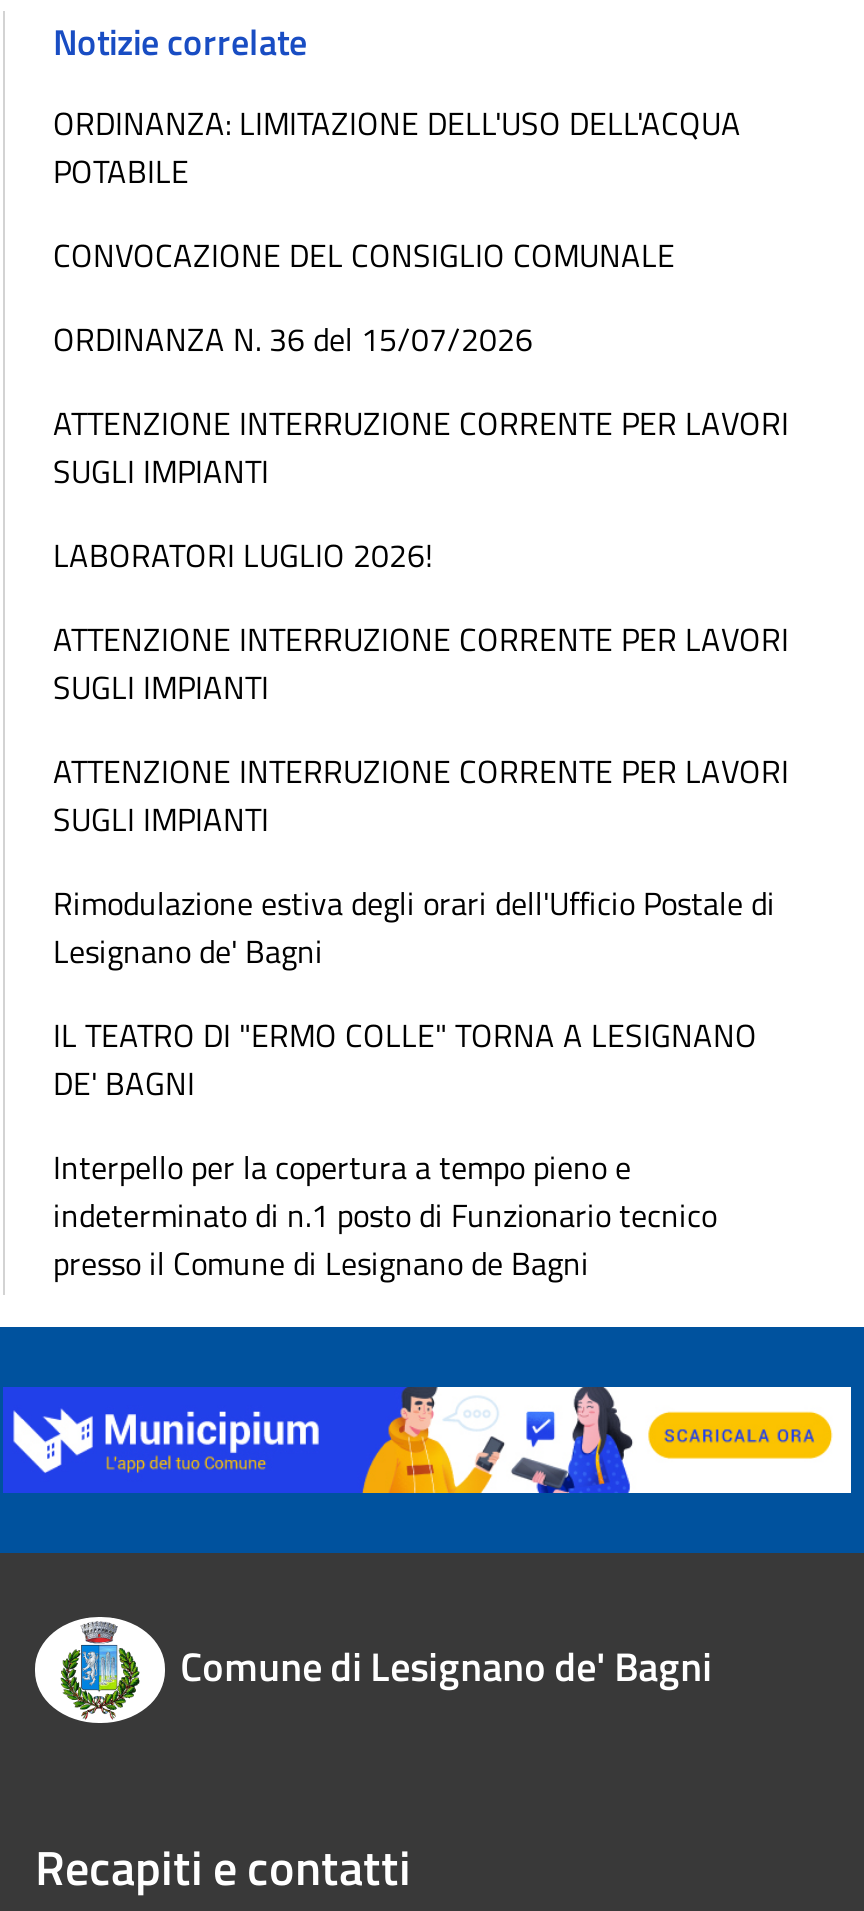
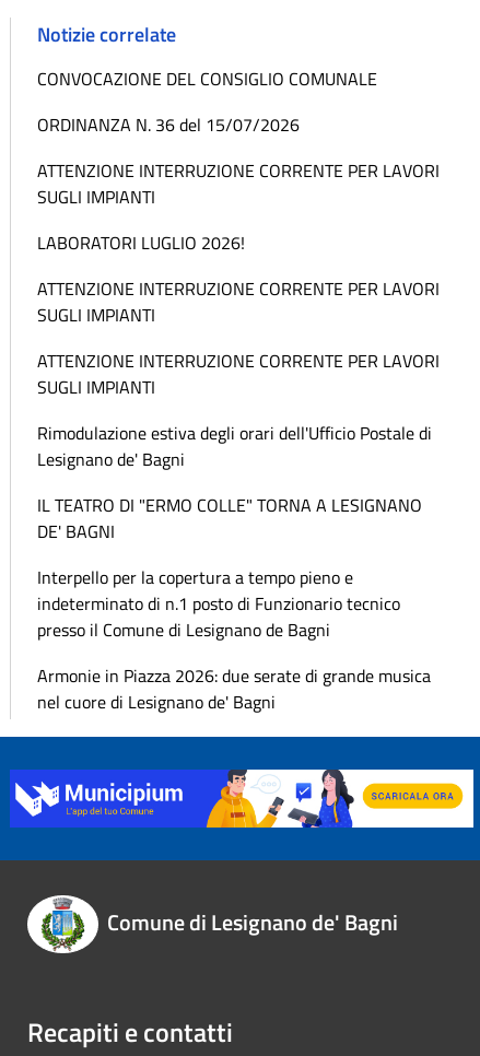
- ORDINANZA: LIMITAZIONE DELL'USO DELL'ACQUA
- POTABILE

moved up: CONVOCAZIONE DEL CONSIGLIO COMUNALE | ORDINANZA N. 36 del 15/07/2026 | ATTENZIONE INTERRUZIONE CORRENTE PER LAVORI | ... | indeterminato di n.1 posto di Funzionario tecnico | presso il Comune di Lesignano de Bagni

+ Armonie in Piazza 2026: due serate di grande musica
+ nel cuore di Lesignano de' Bagni
